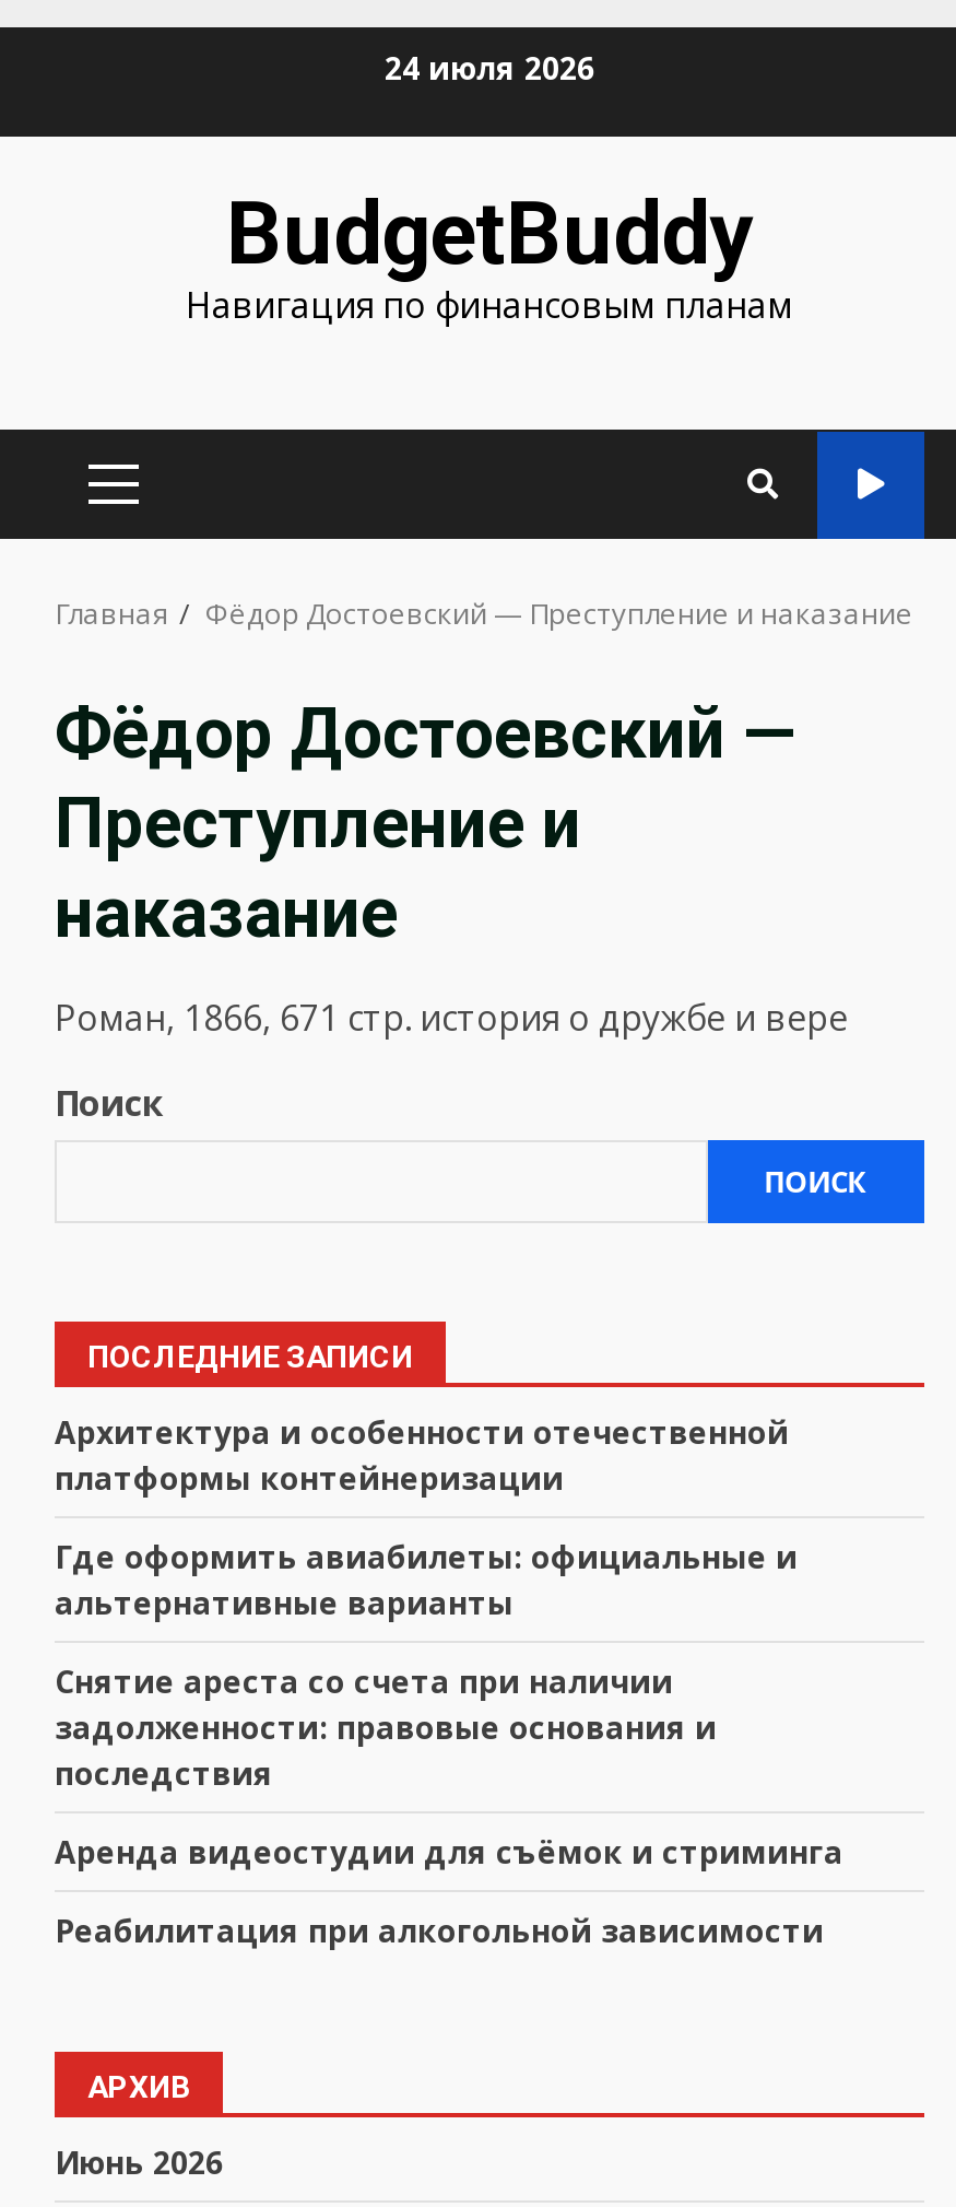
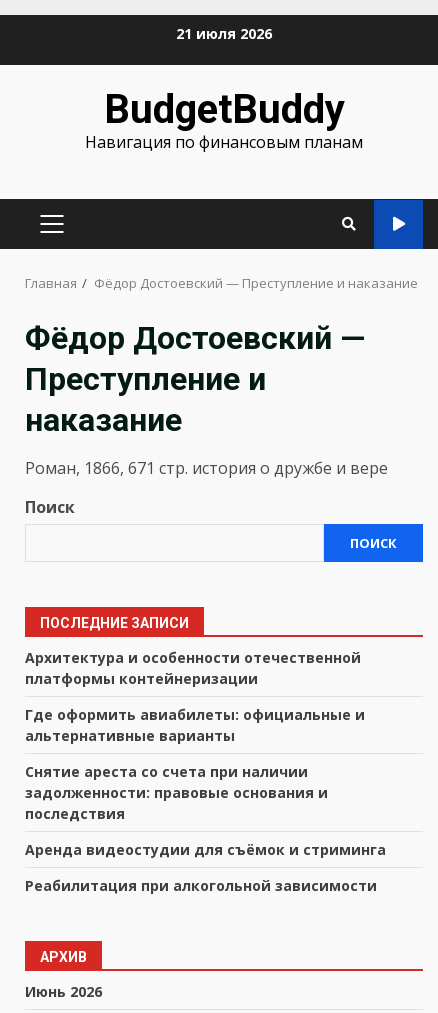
- 24 июля 2026
+ 21 июля 2026
